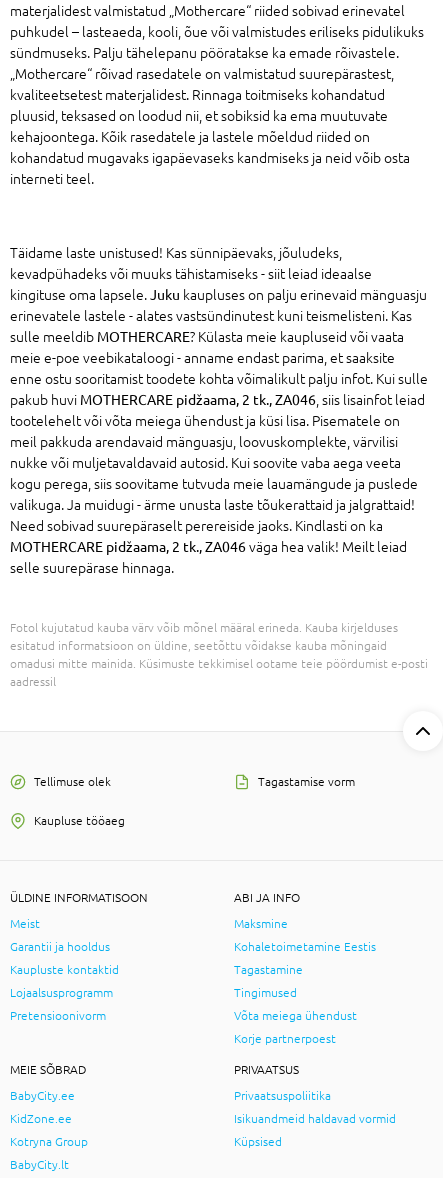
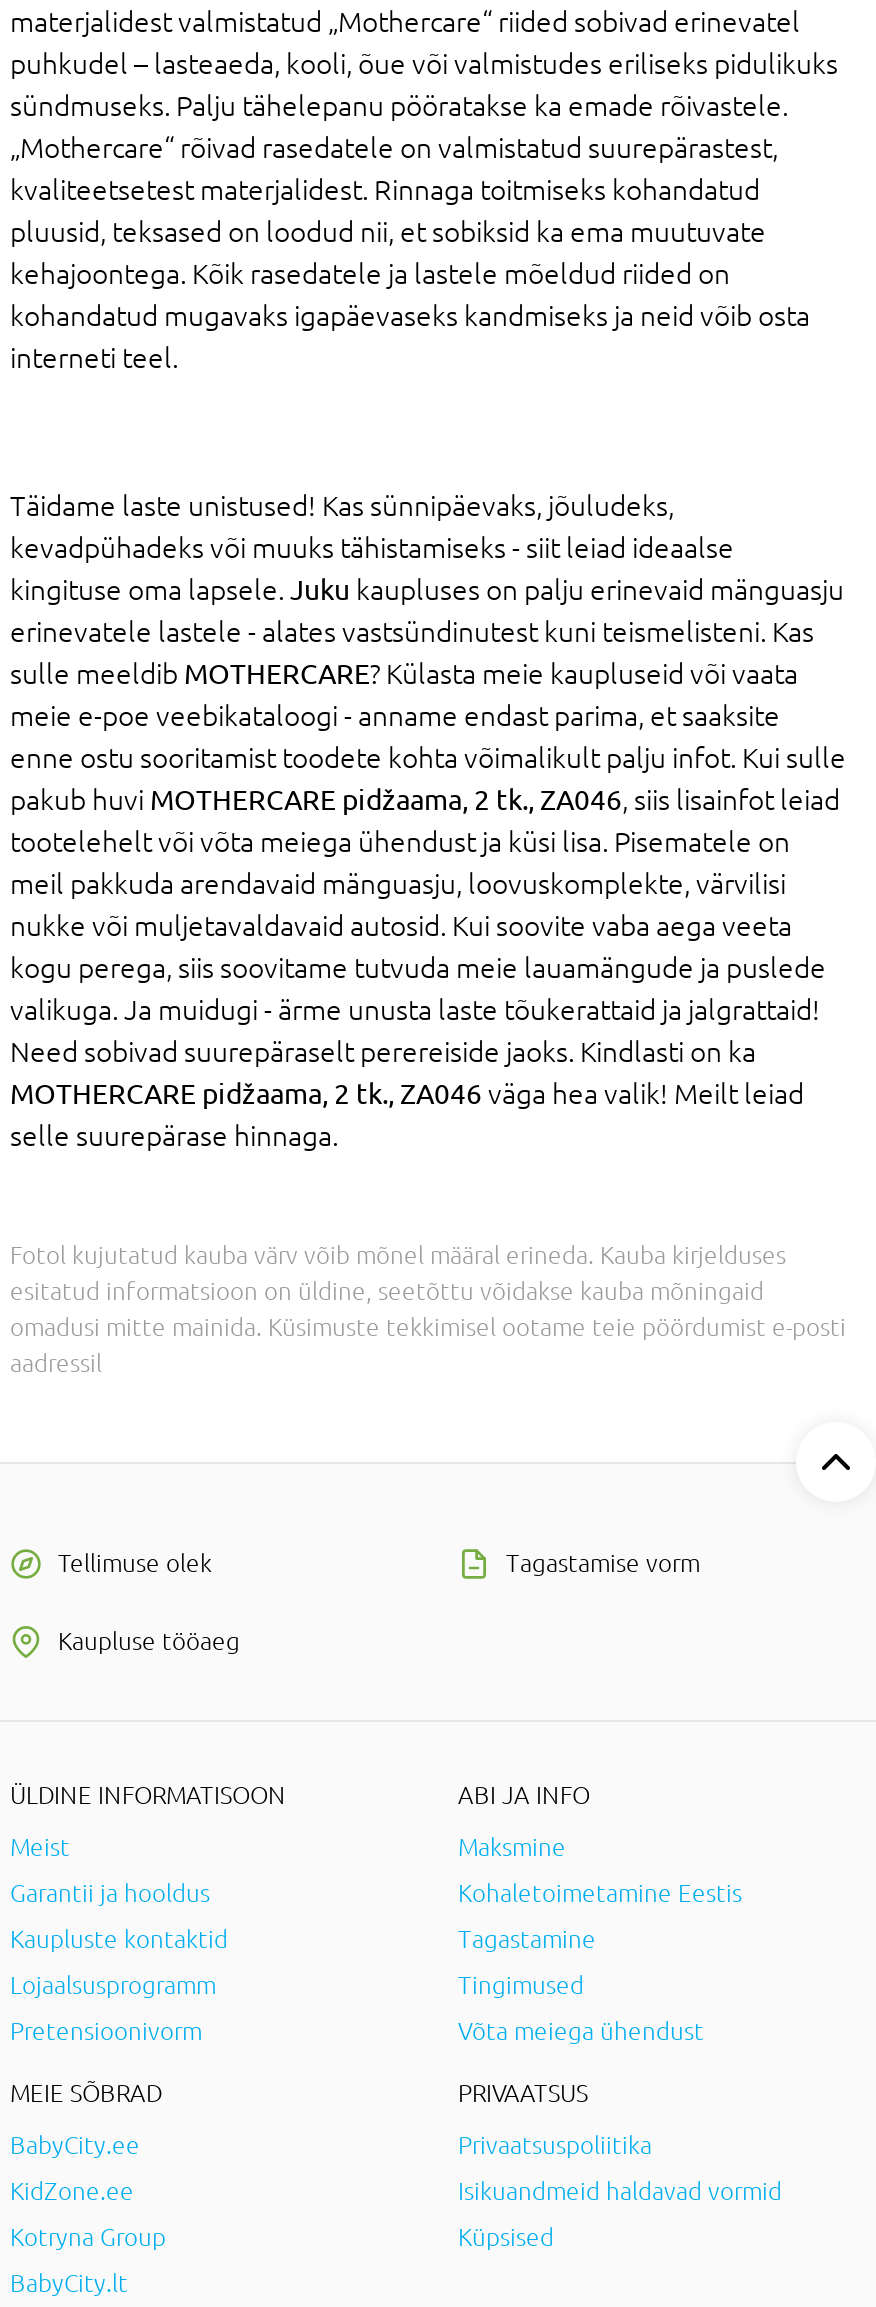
- Korje partnerpoest
